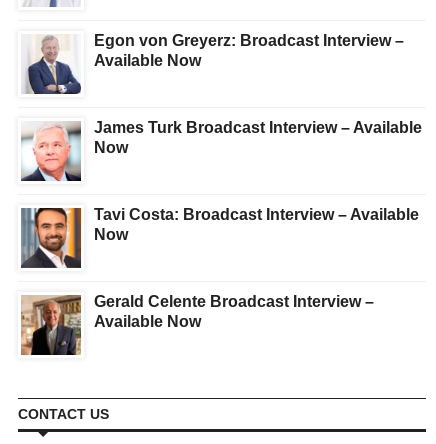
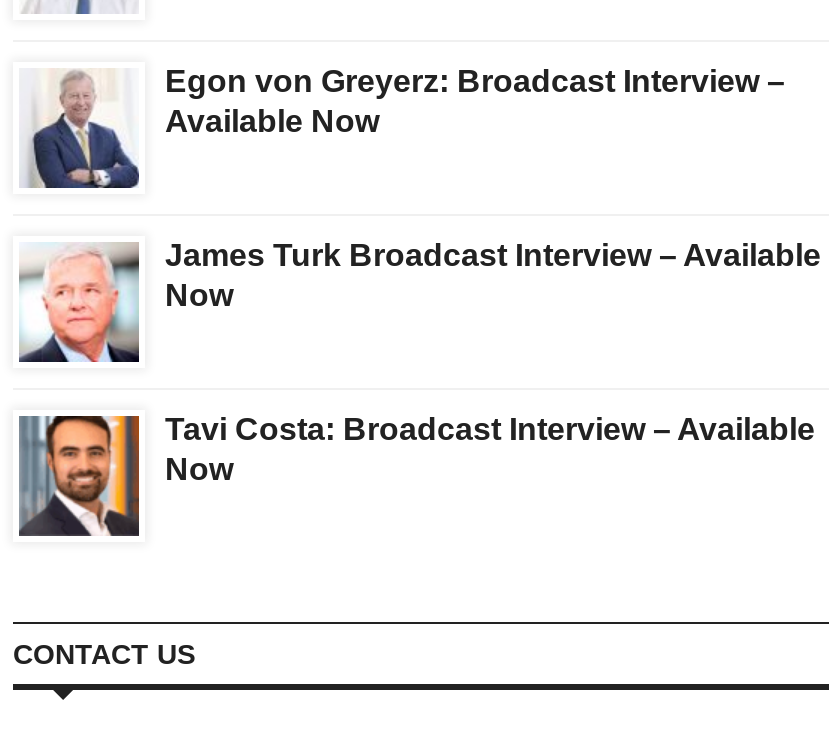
- [image]
- Gerald Celente Broadcast Interview –
- Available Now
